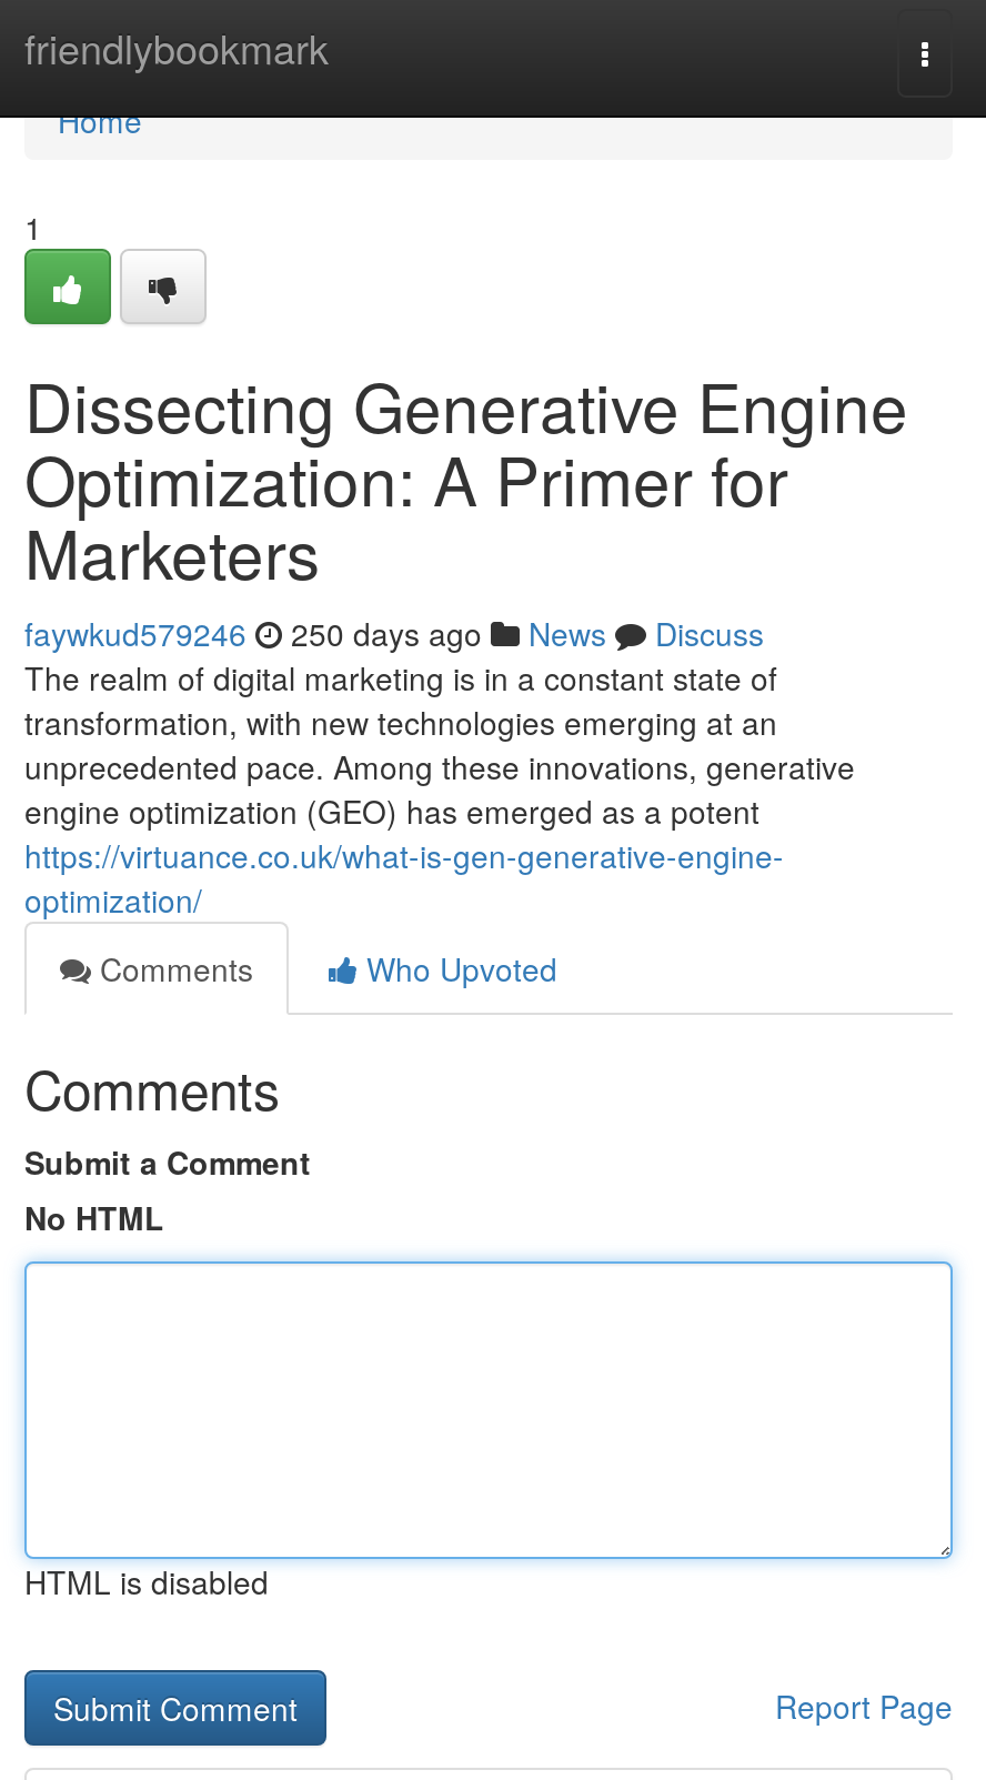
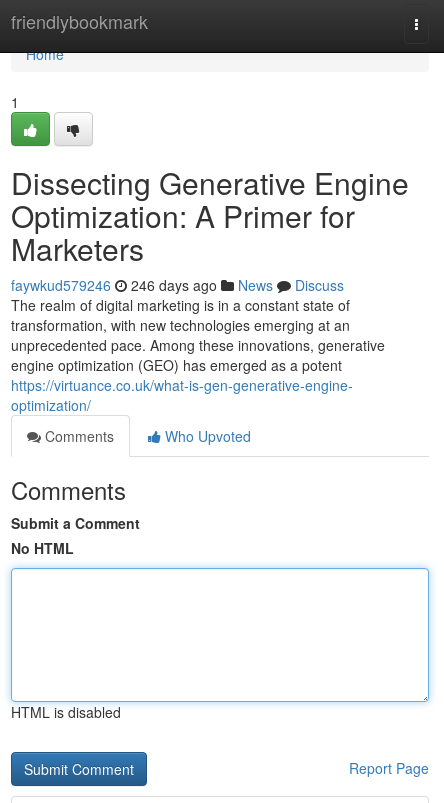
- faywkud579246 250 days ago News Discuss
+ faywkud579246 246 days ago News Discuss
